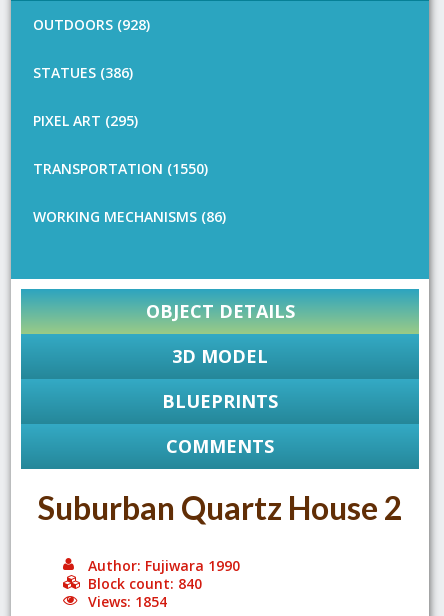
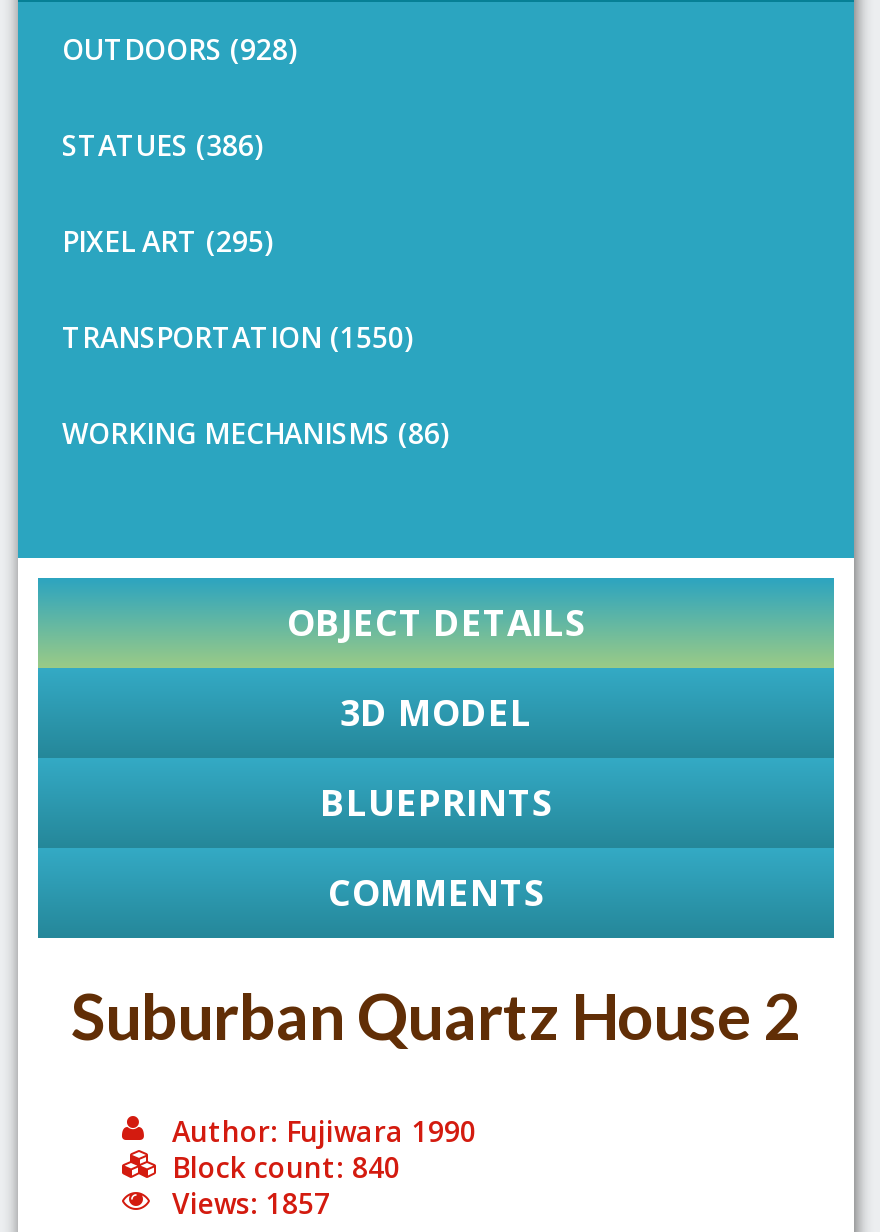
- Views: 1854
+ Views: 1857
